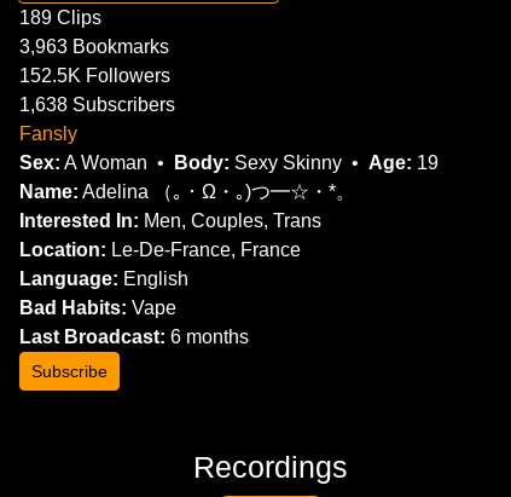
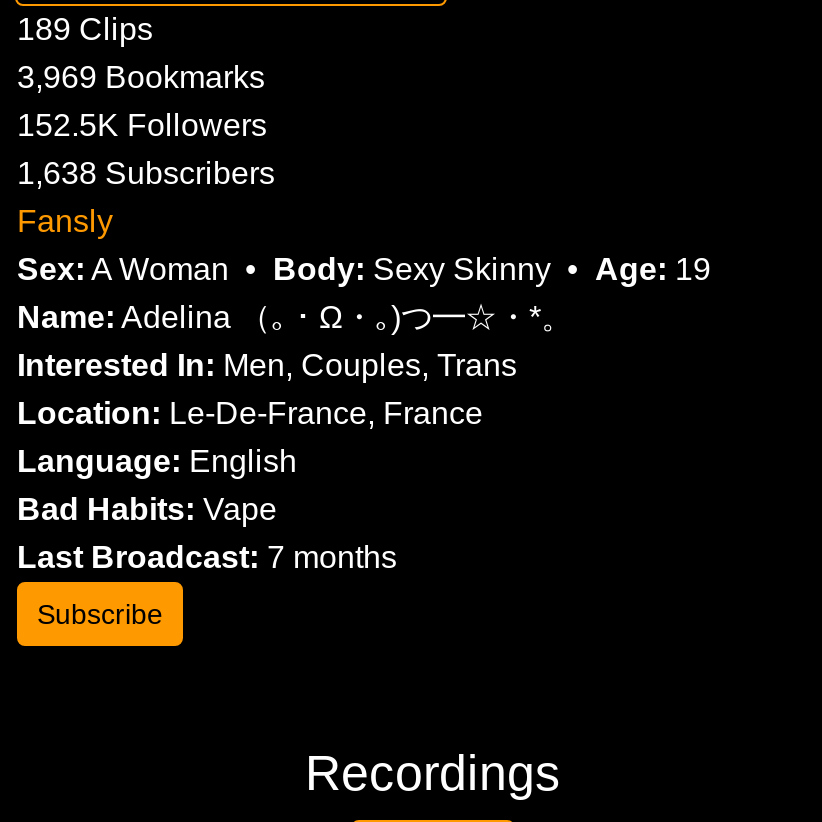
- 3,963 Bookmarks
+ 3,969 Bookmarks

- Last Broadcast: 6 months
+ Last Broadcast: 7 months
